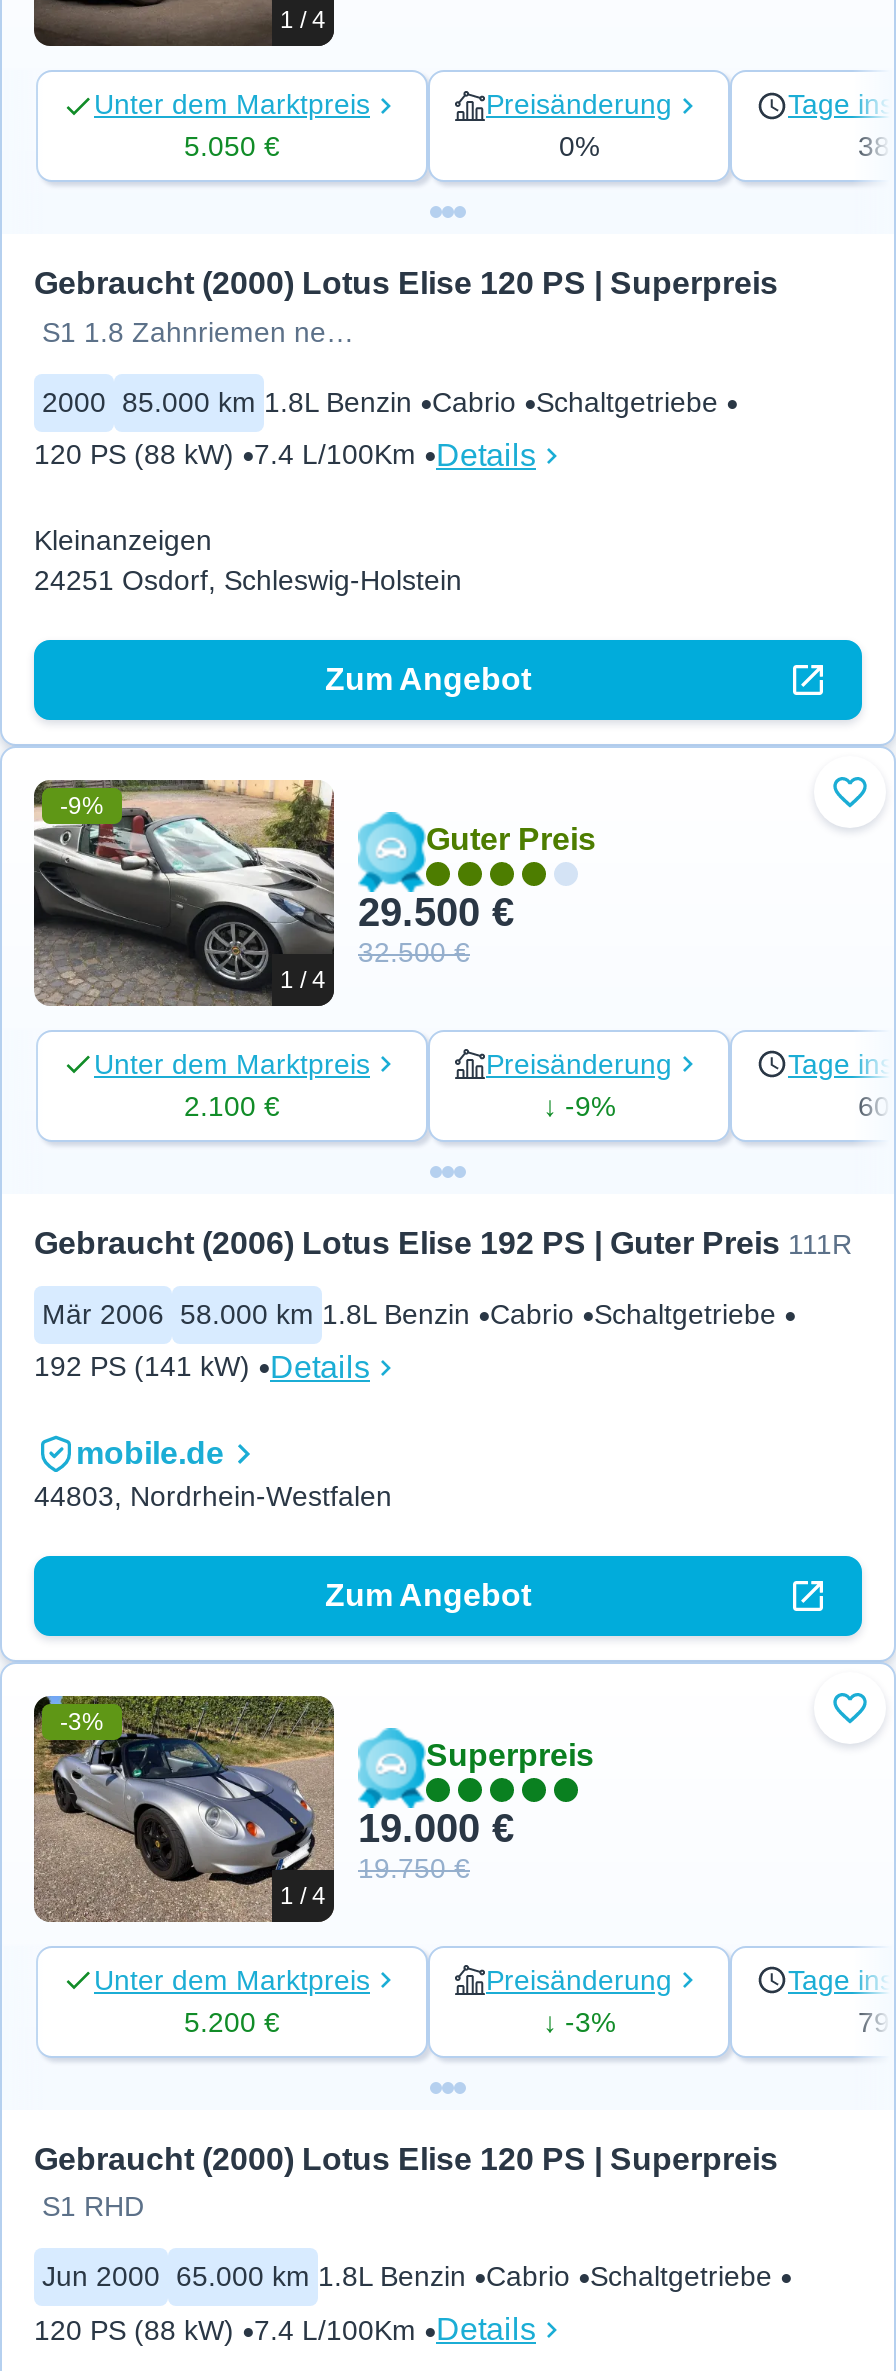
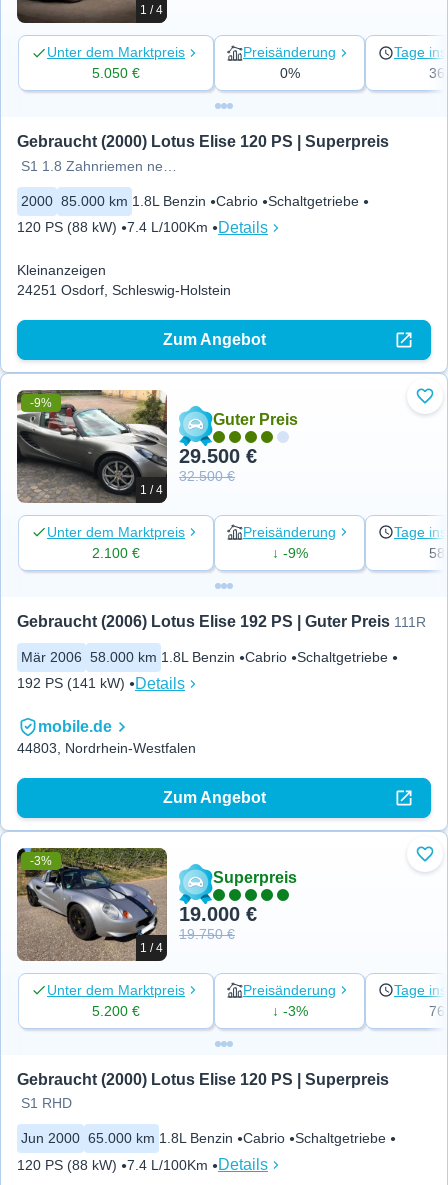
- 38
+ 36

- 60
+ 58

- 79
+ 76
